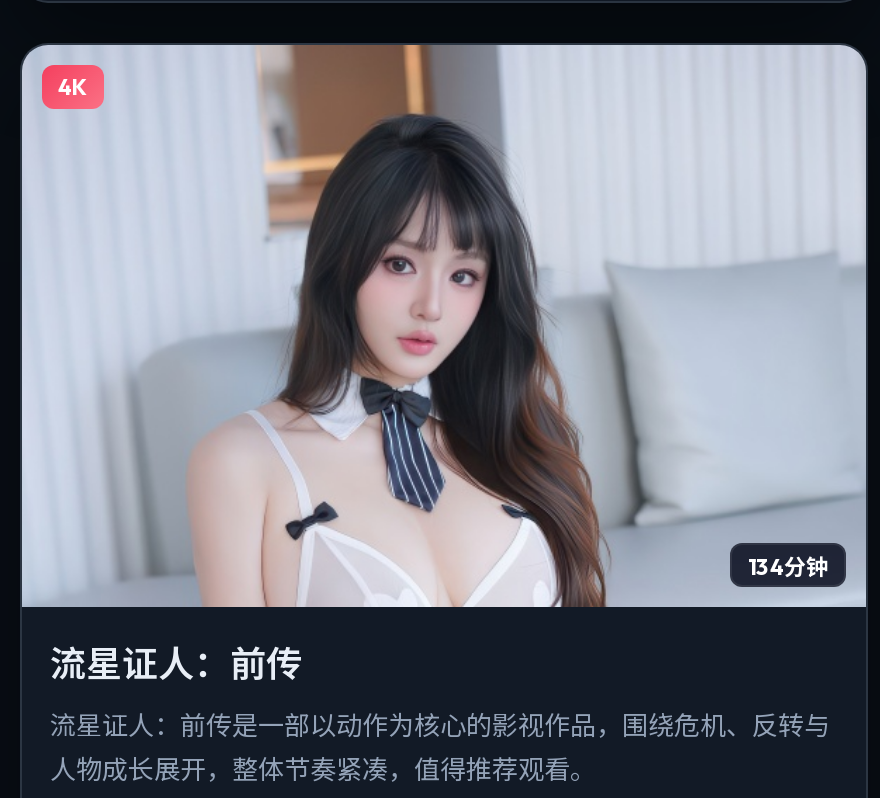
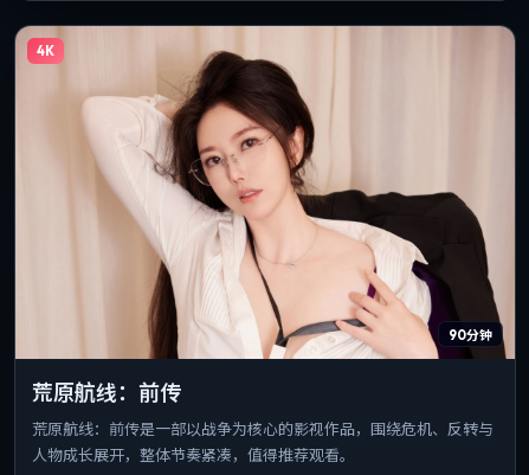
- [image]
- 134分钟
+ [image]
+ 90分钟

- 流星证人：前传
+ 荒原航线：前传

- 流星证人：前传是一部以动作为核心的影视作品，围绕危机、反转与
+ 荒原航线：前传是一部以战争为核心的影视作品，围绕危机、反转与
